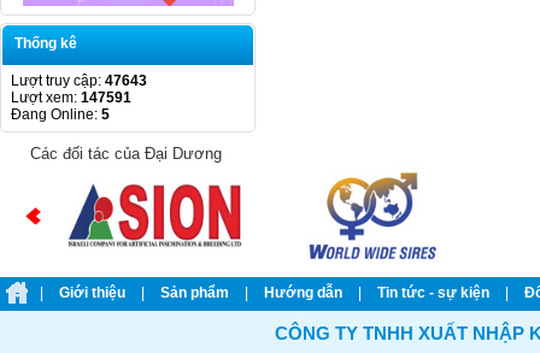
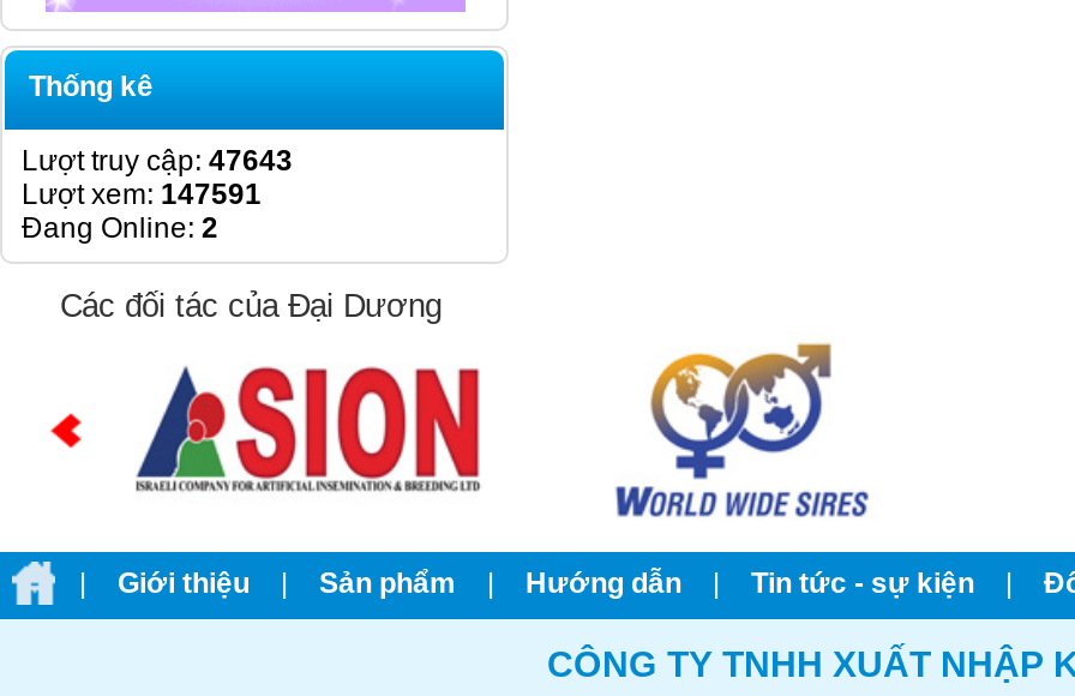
- Đang Online: 5
+ Đang Online: 2
